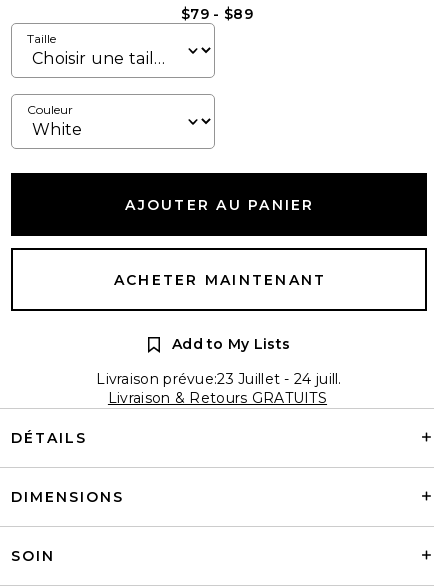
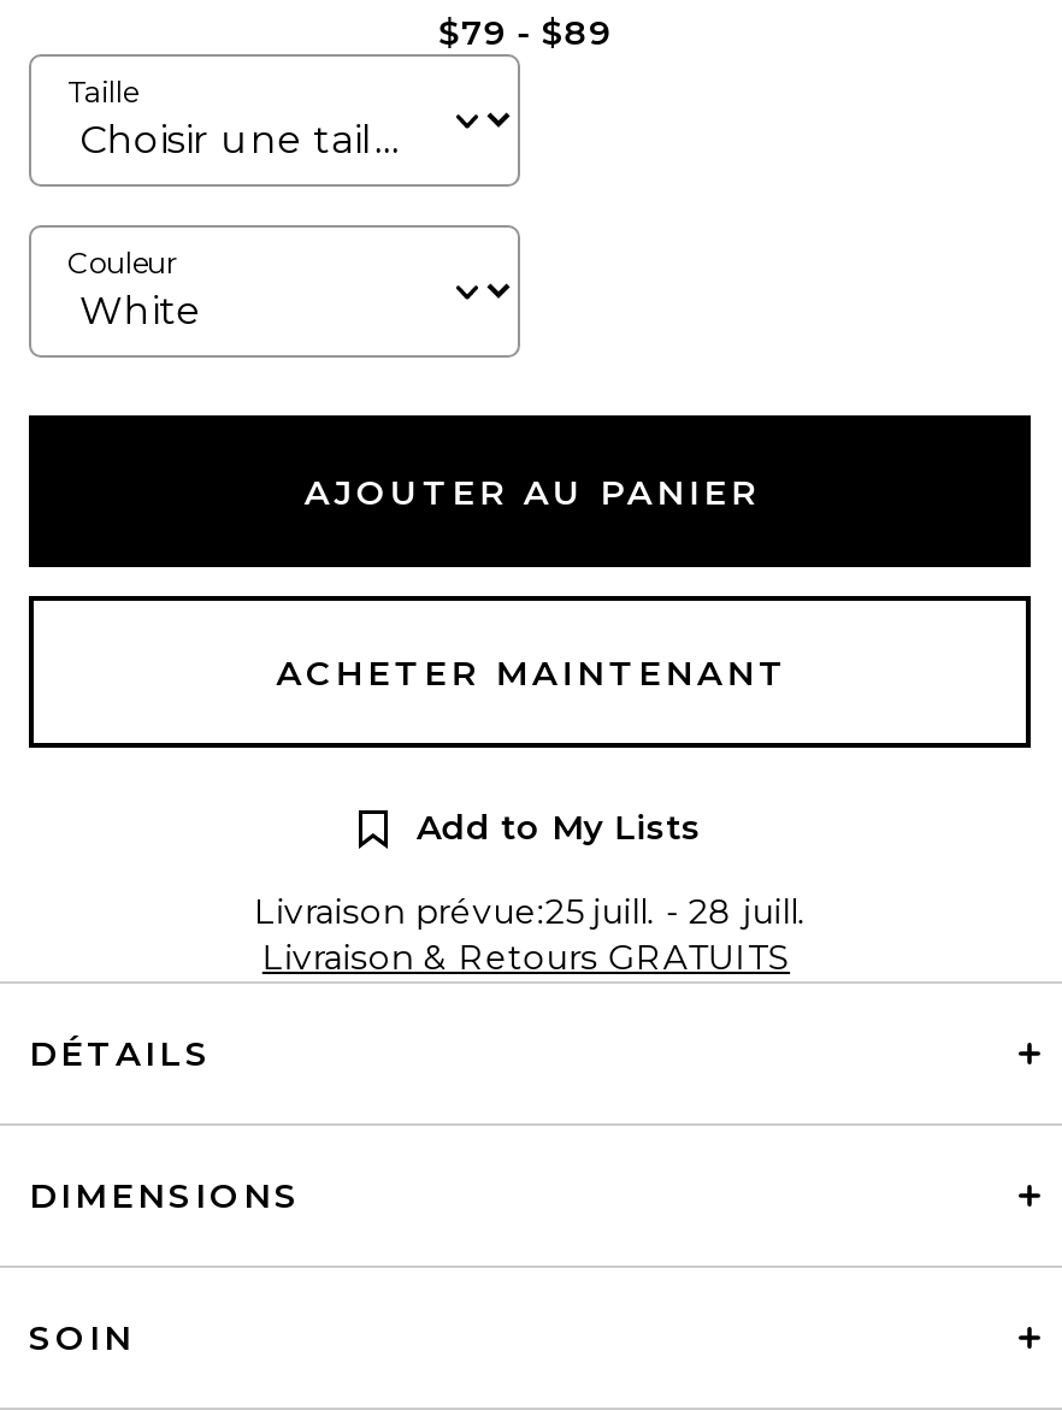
- Livraison prévue:23 Juillet - 24 juill.
+ Livraison prévue:25 juill. - 28 juill.
